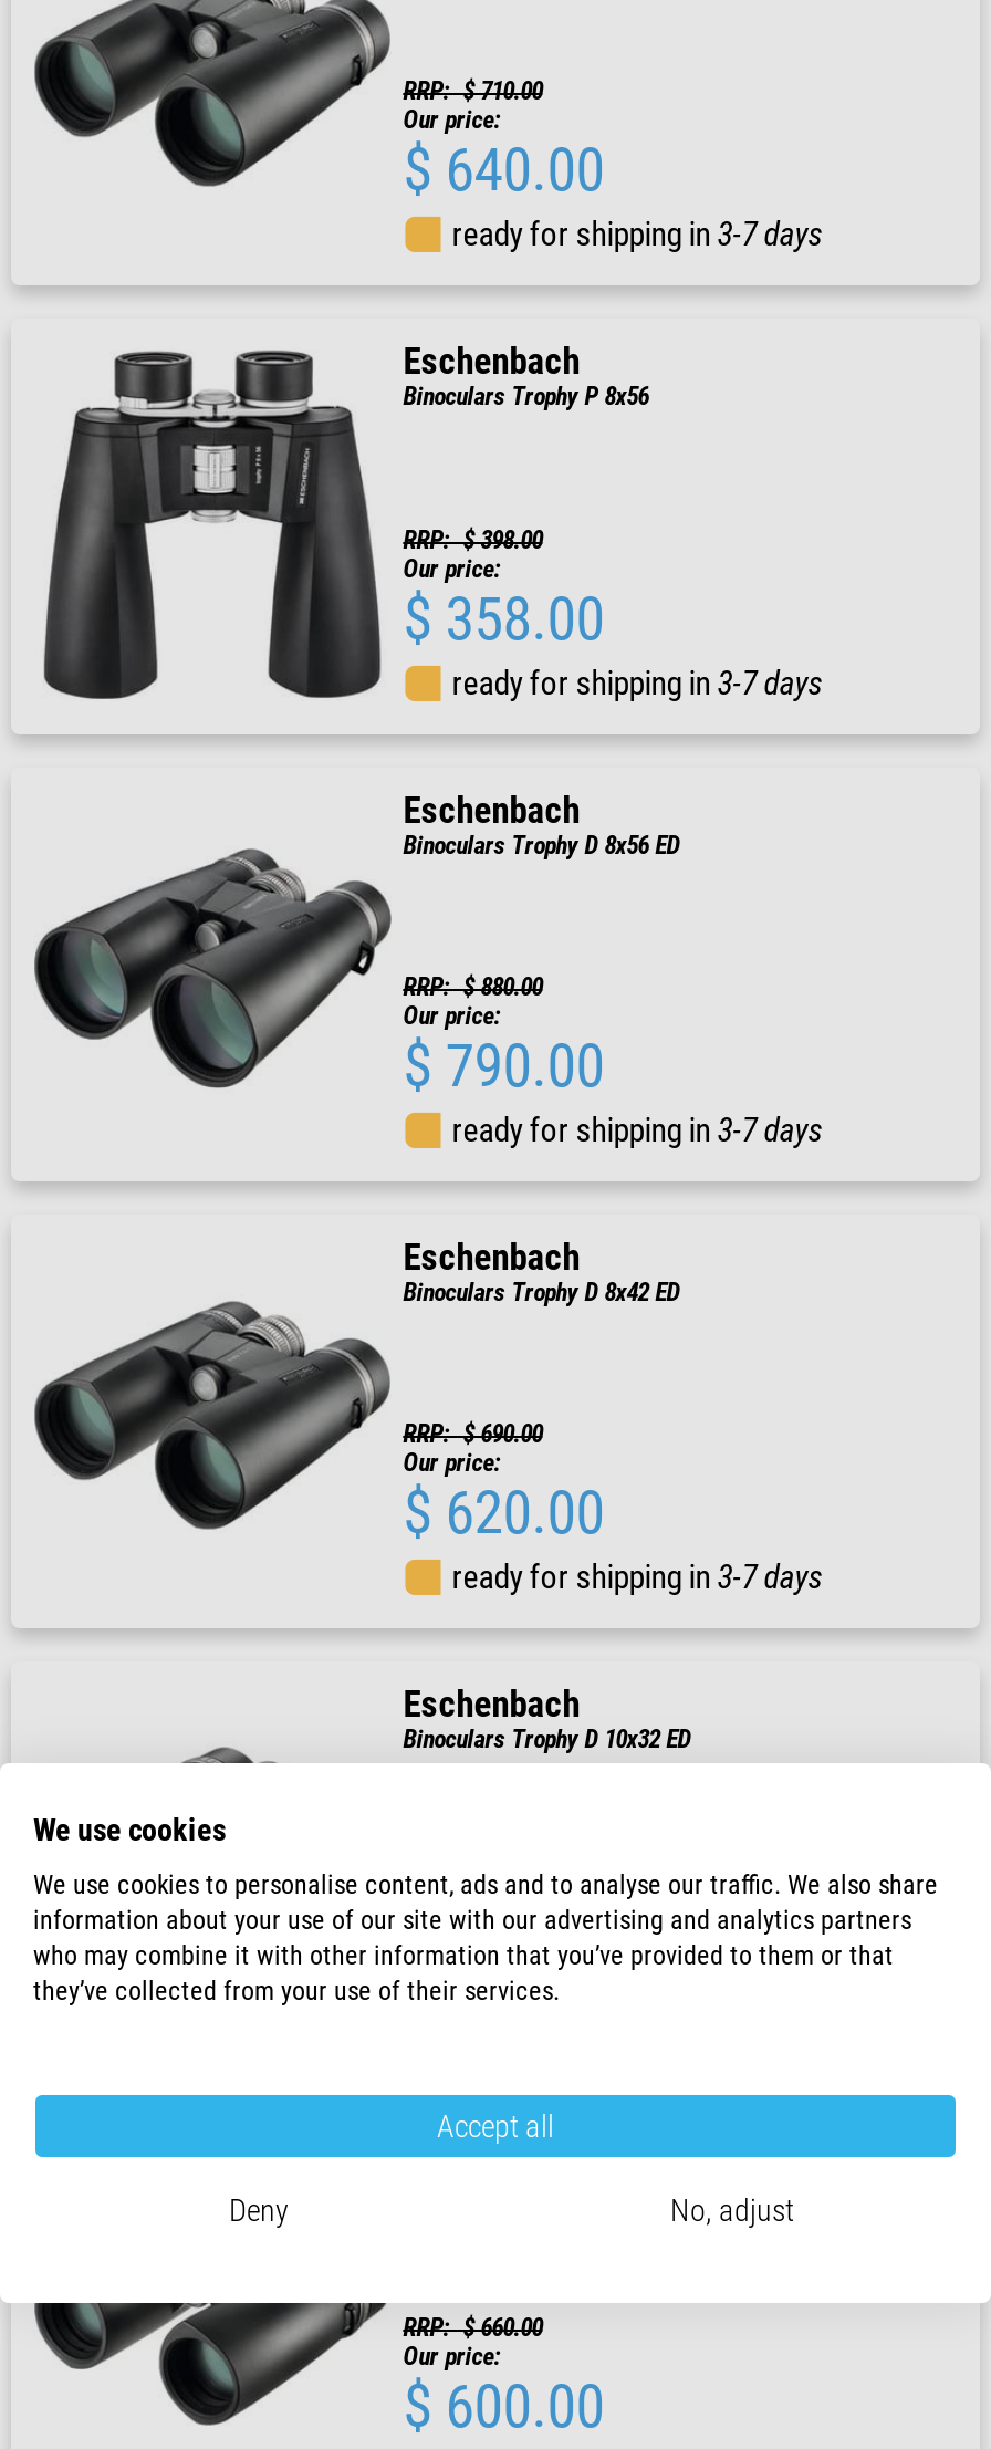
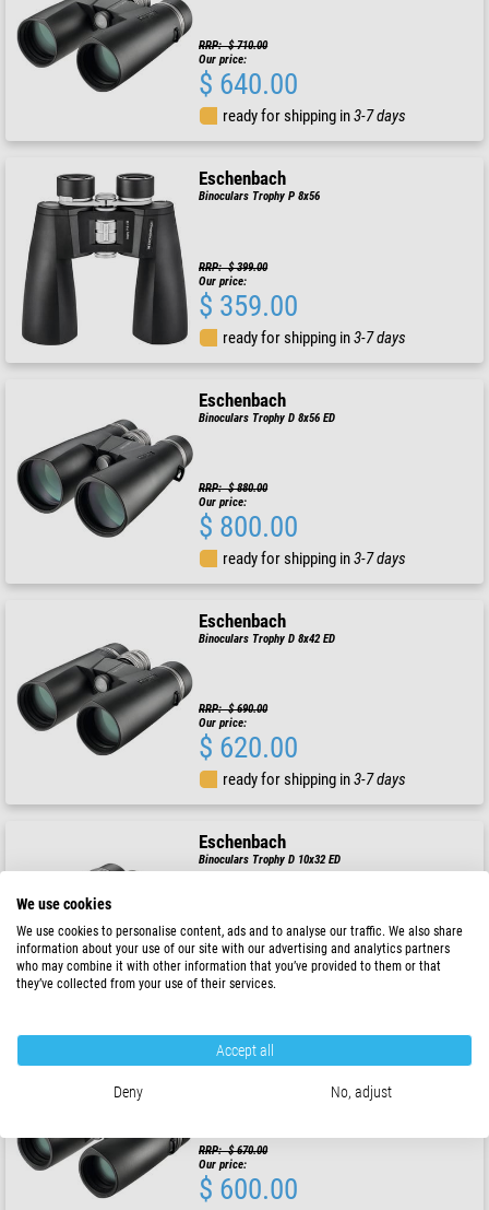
- RRP: $ 398.00
+ RRP: $ 399.00

- $ 358.00
+ $ 359.00

- $ 790.00
+ $ 800.00

- RRP: $ 660.00
+ RRP: $ 670.00
